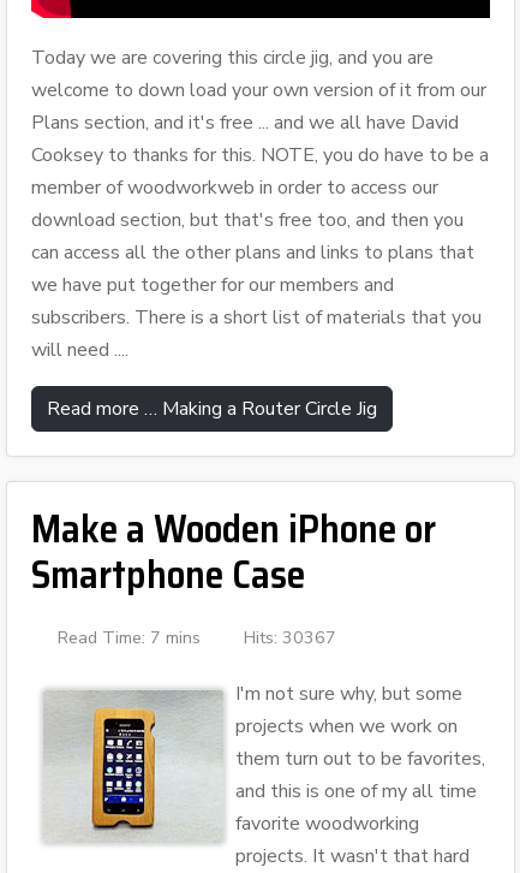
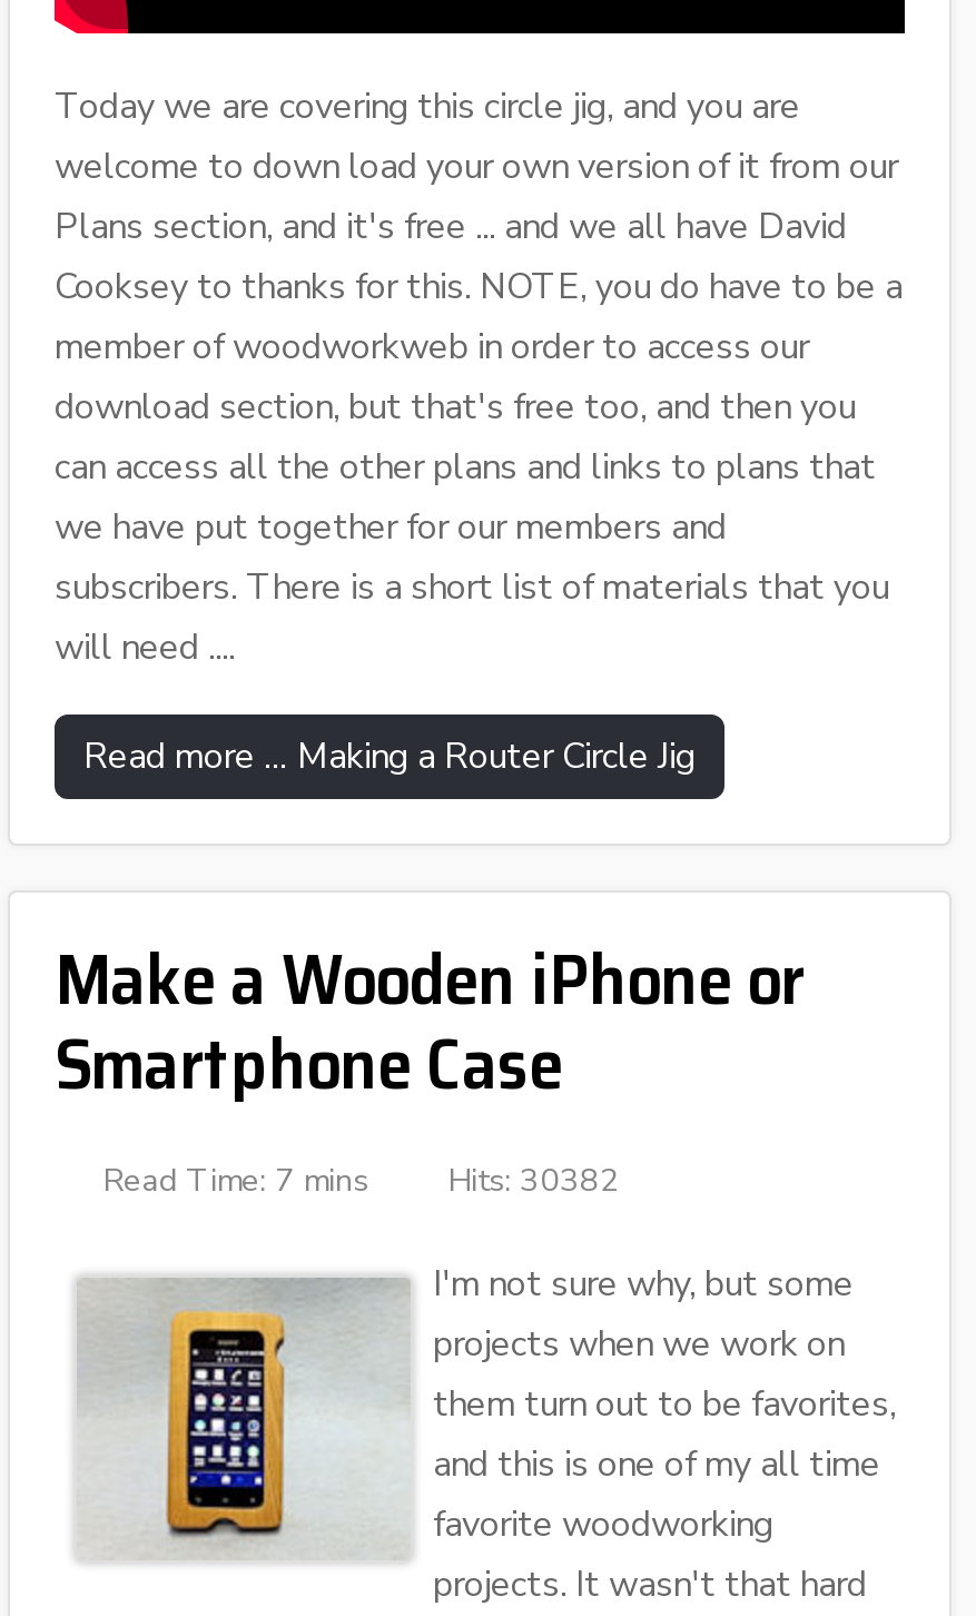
- Read Time: 7 mins Hits: 30367
+ Read Time: 7 mins Hits: 30382
